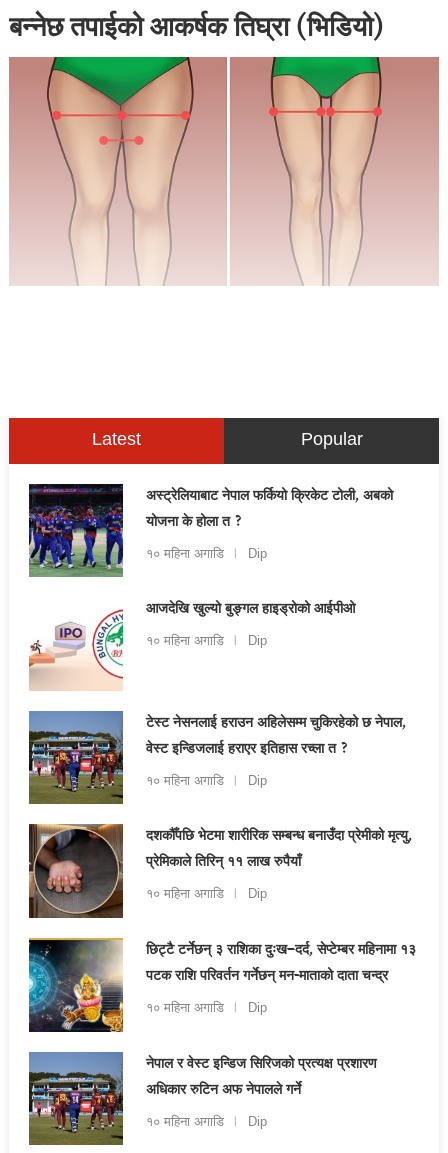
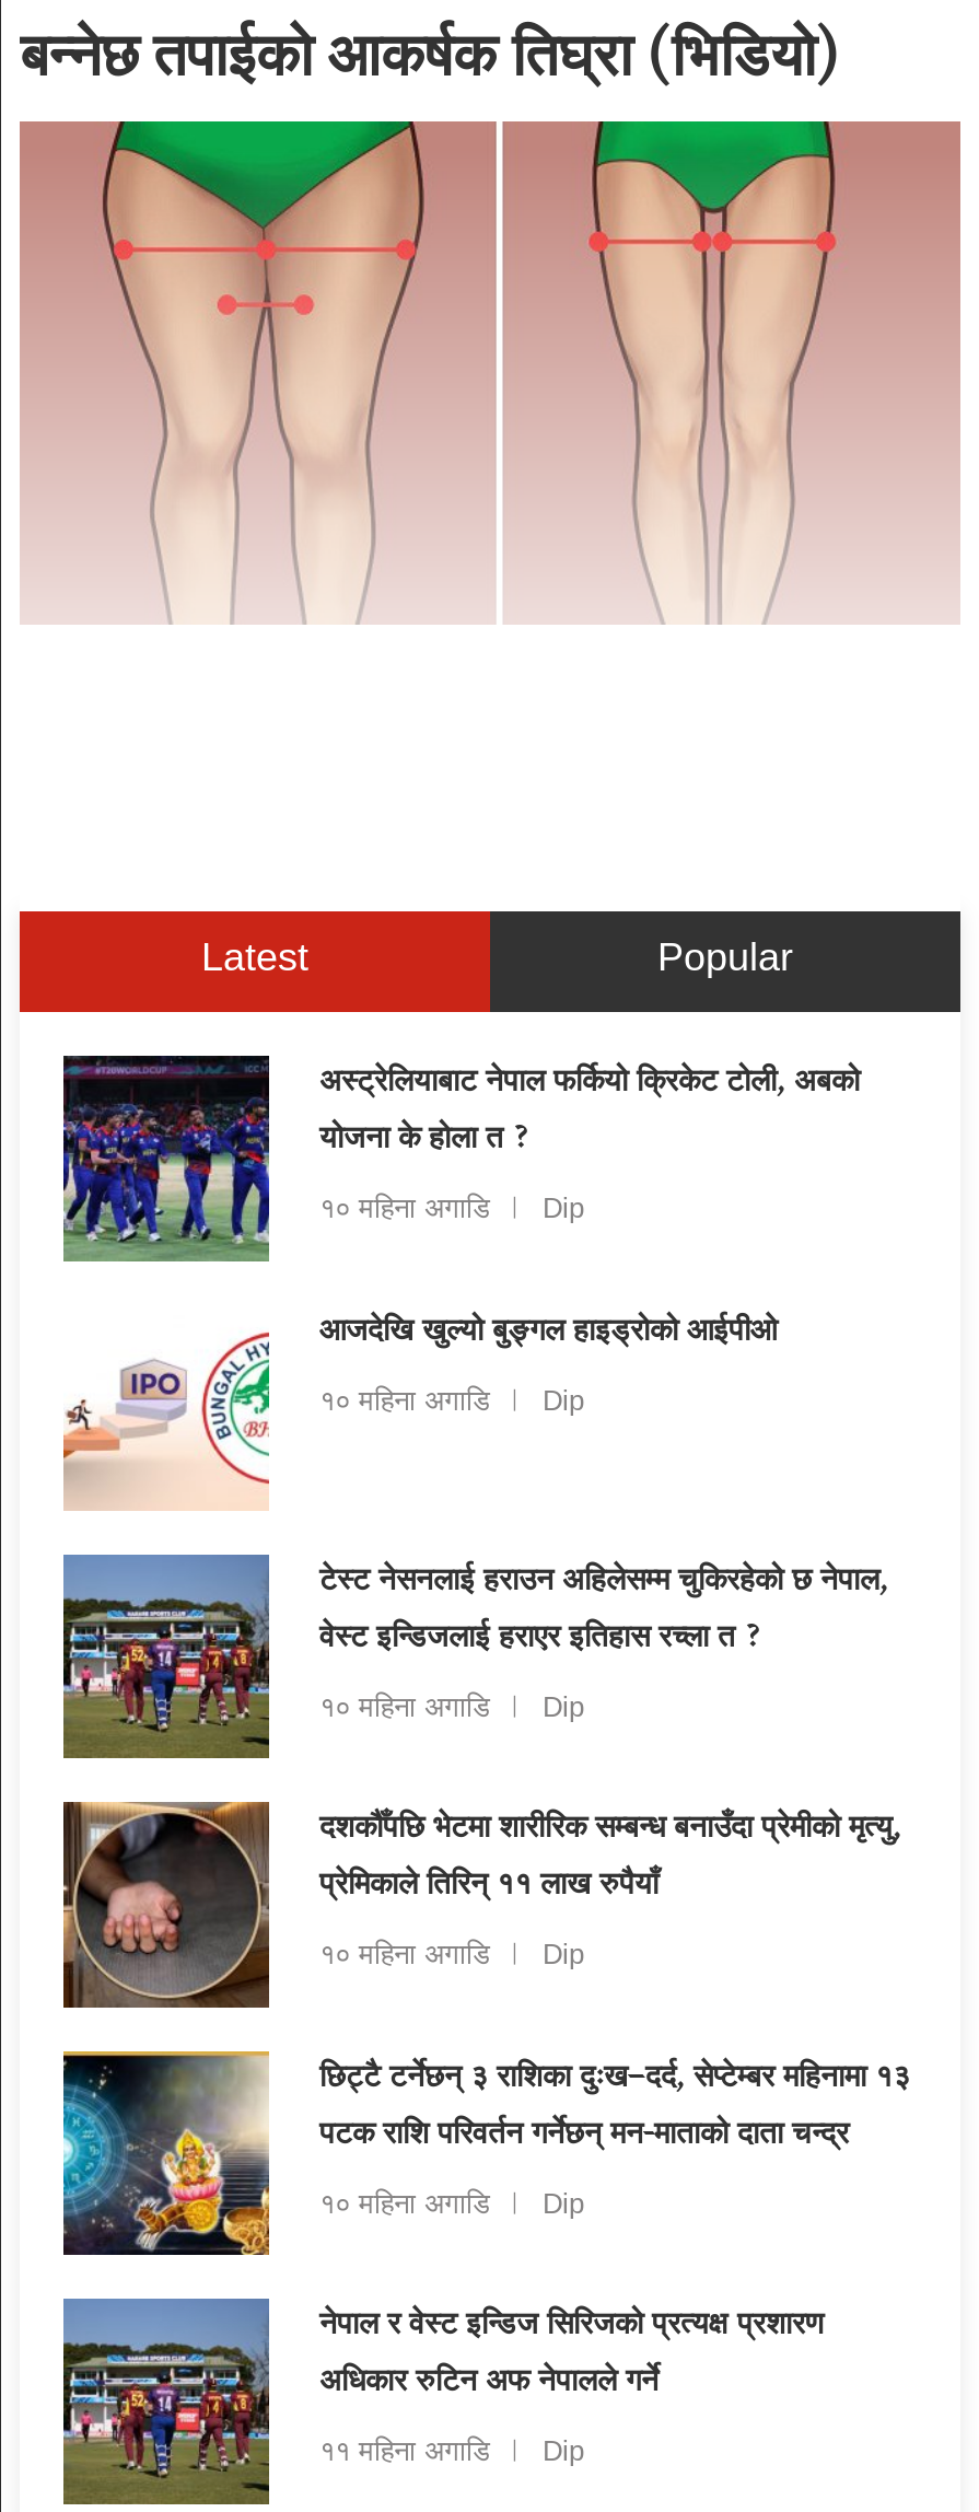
- १० महिना अगाडि Dip
+ ११ महिना अगाडि Dip
